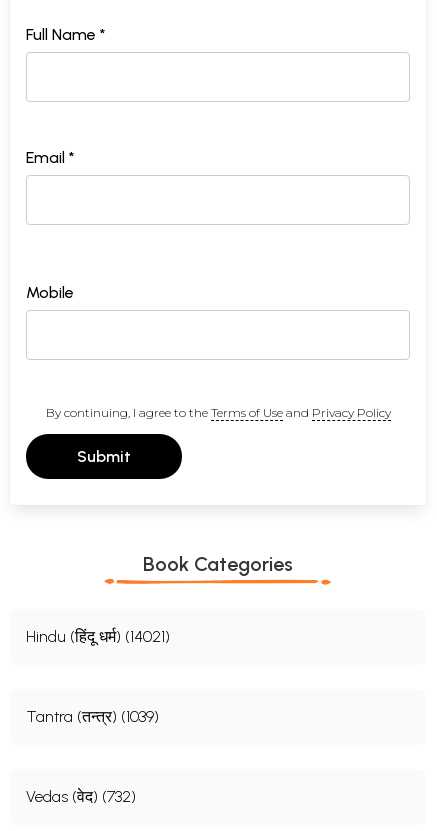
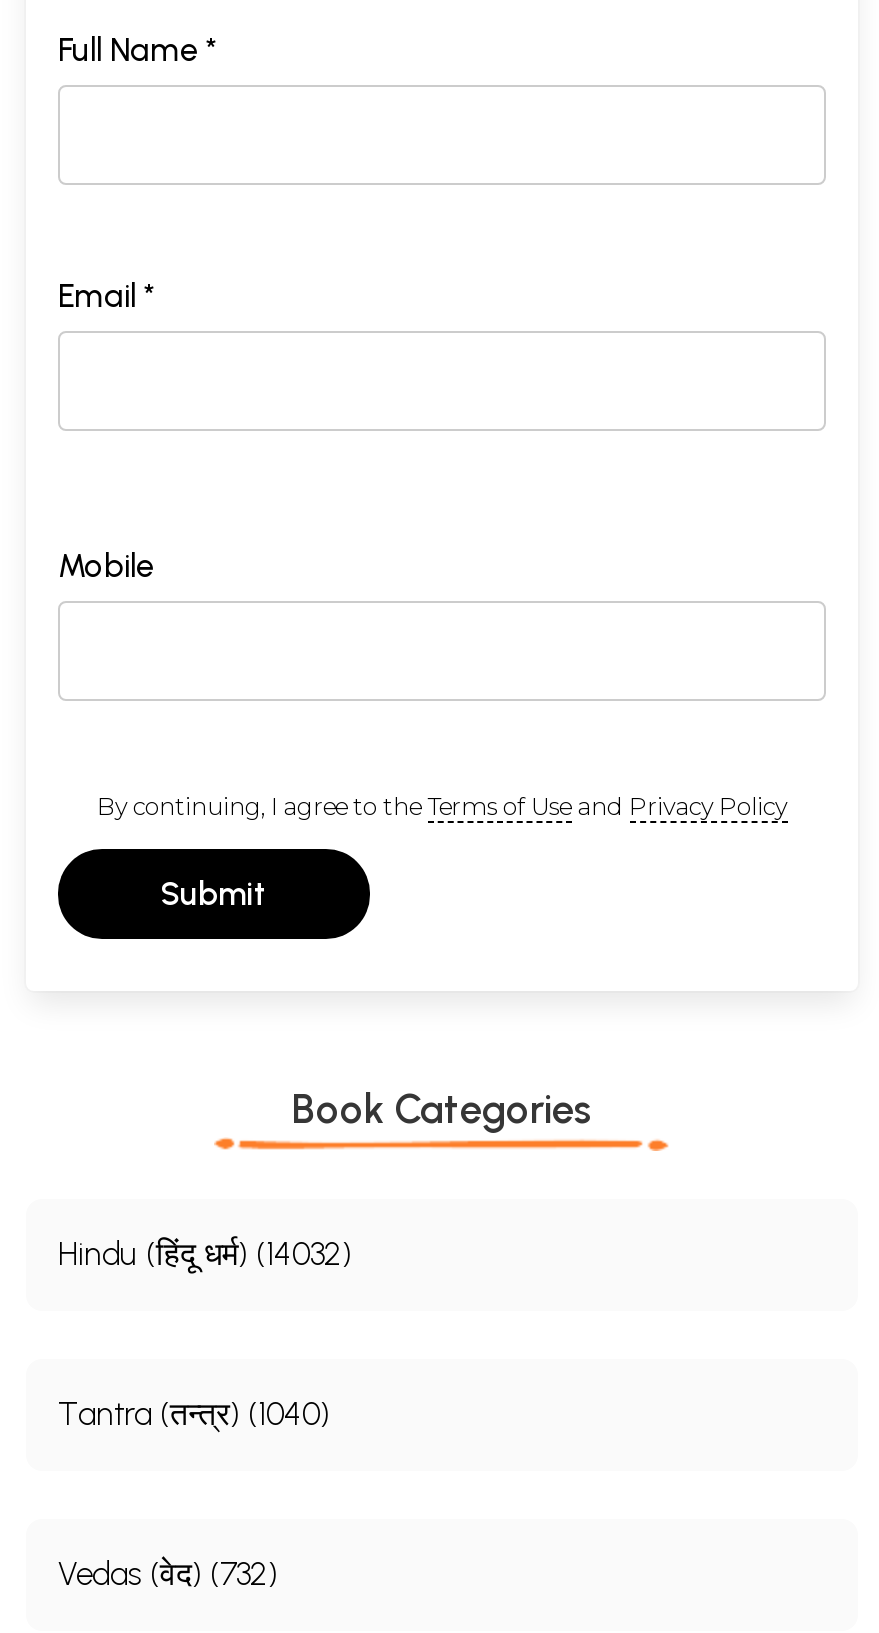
- Hindu (हिंदू धर्म) (14021)
+ Hindu (हिंदू धर्म) (14032)

- Tantra (तन्त्र) (1039)
+ Tantra (तन्त्र) (1040)
